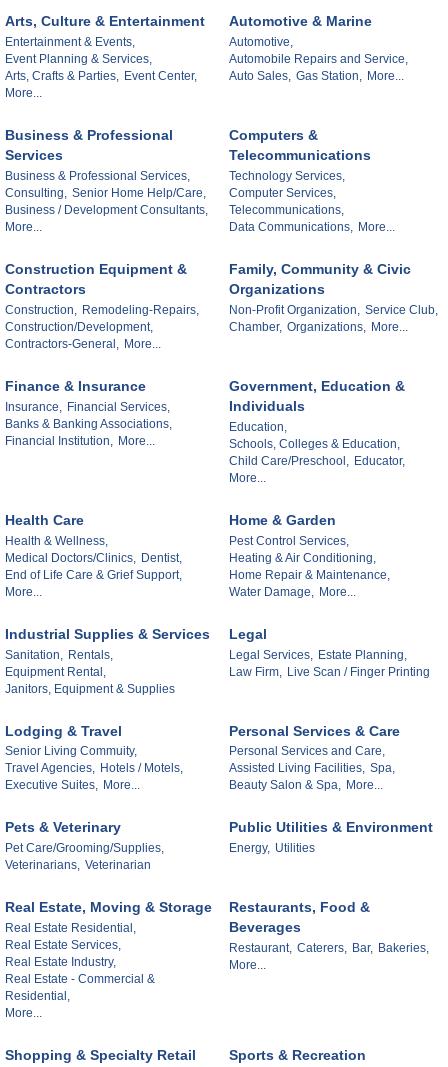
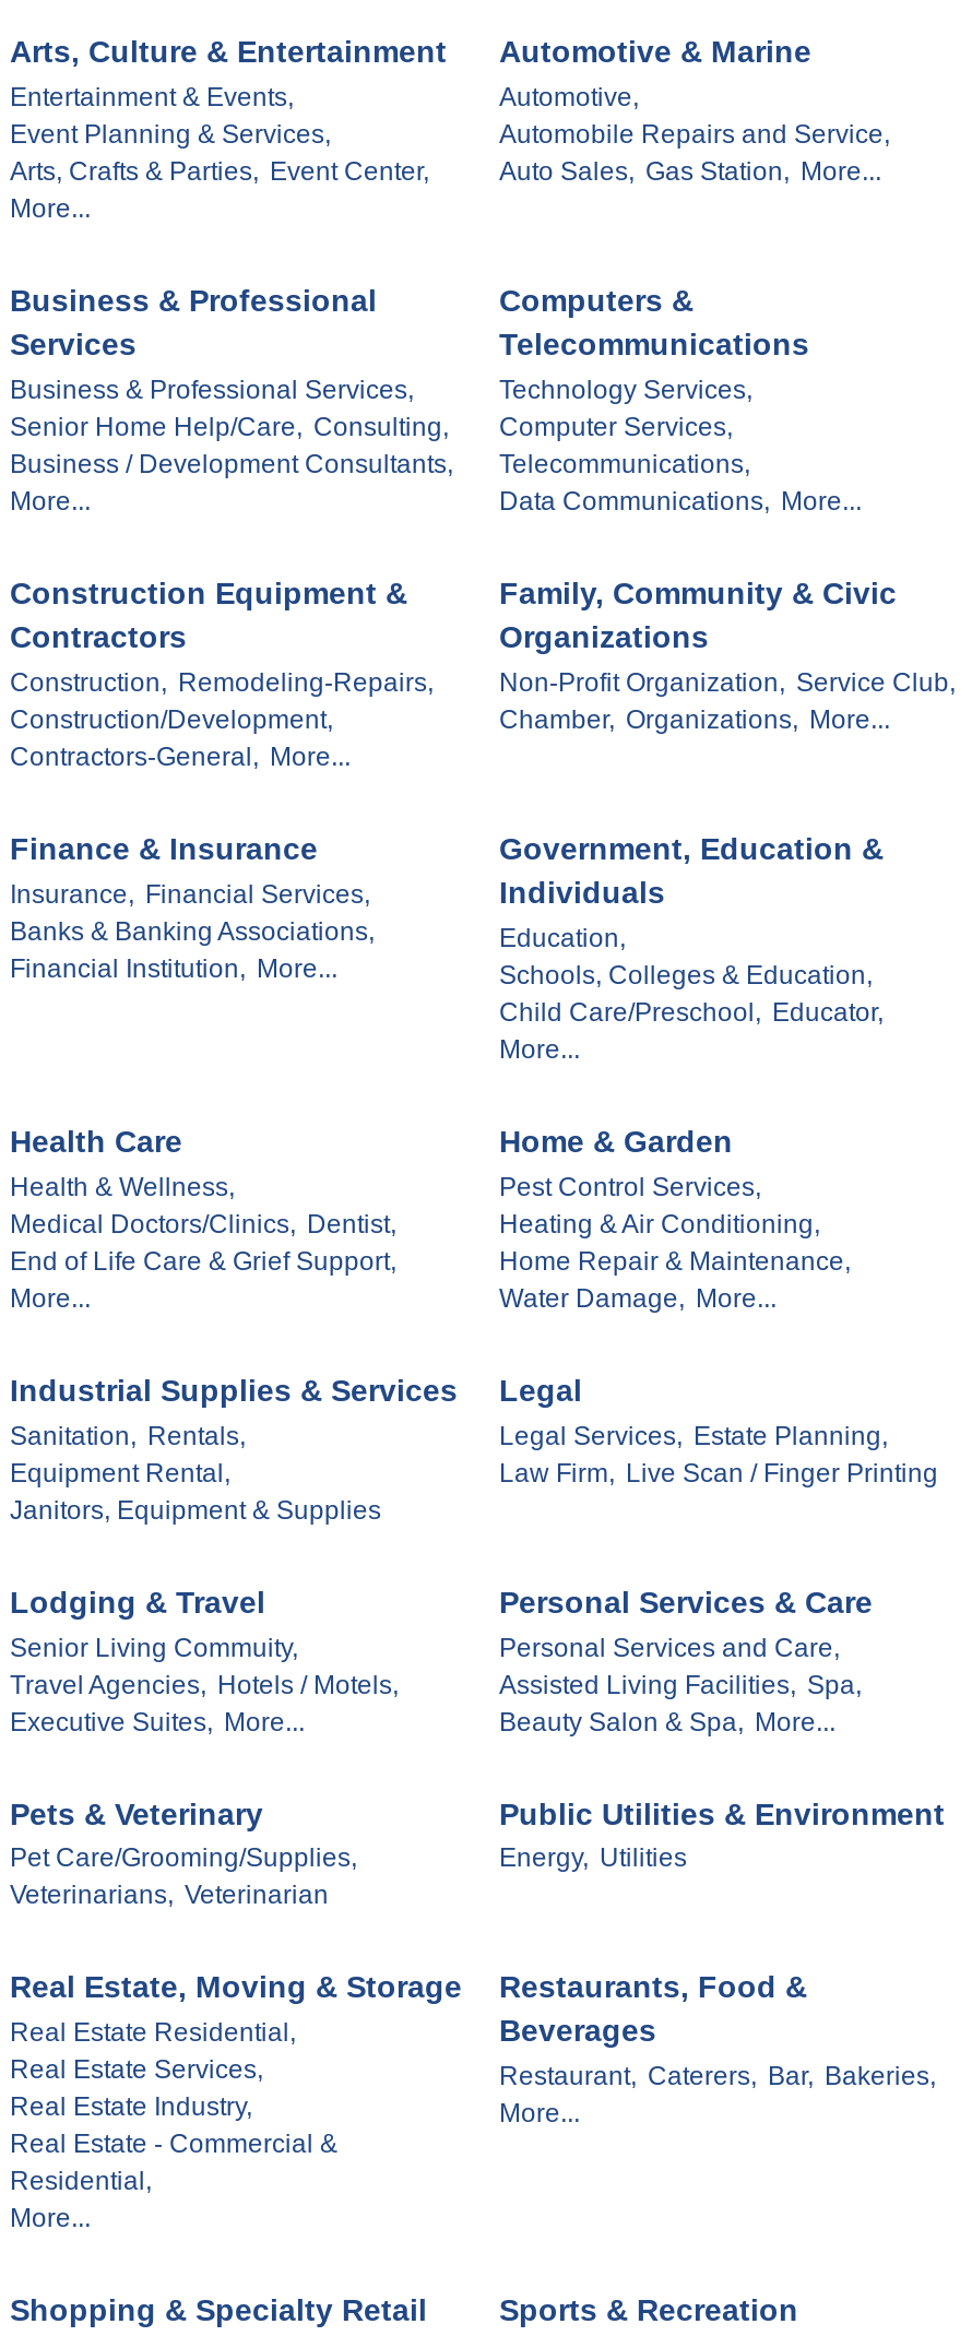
- Consulting, Senior Home Help/Care,
+ Senior Home Help/Care, Consulting,
